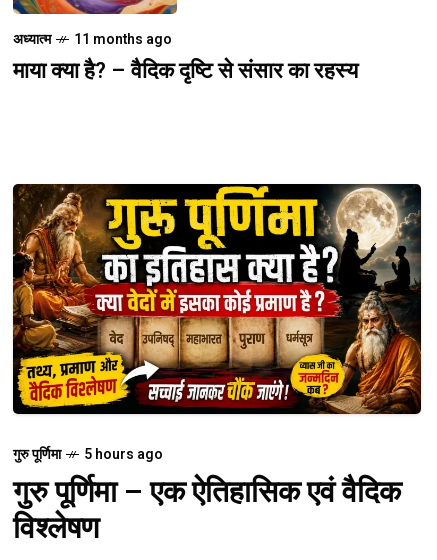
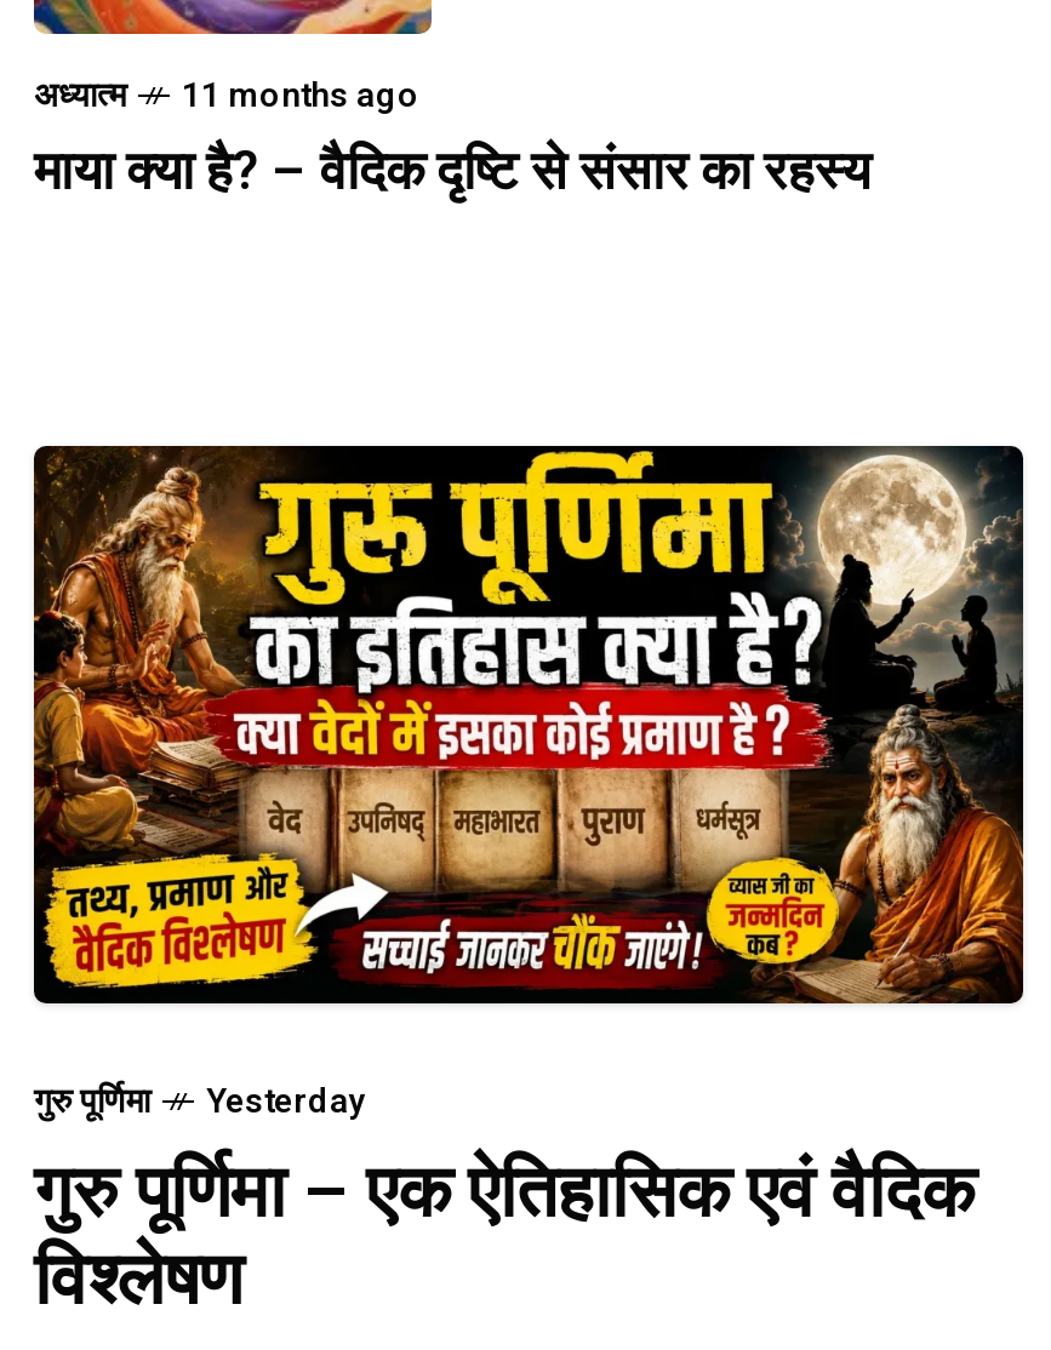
- 5 hours ago
+ Yesterday
